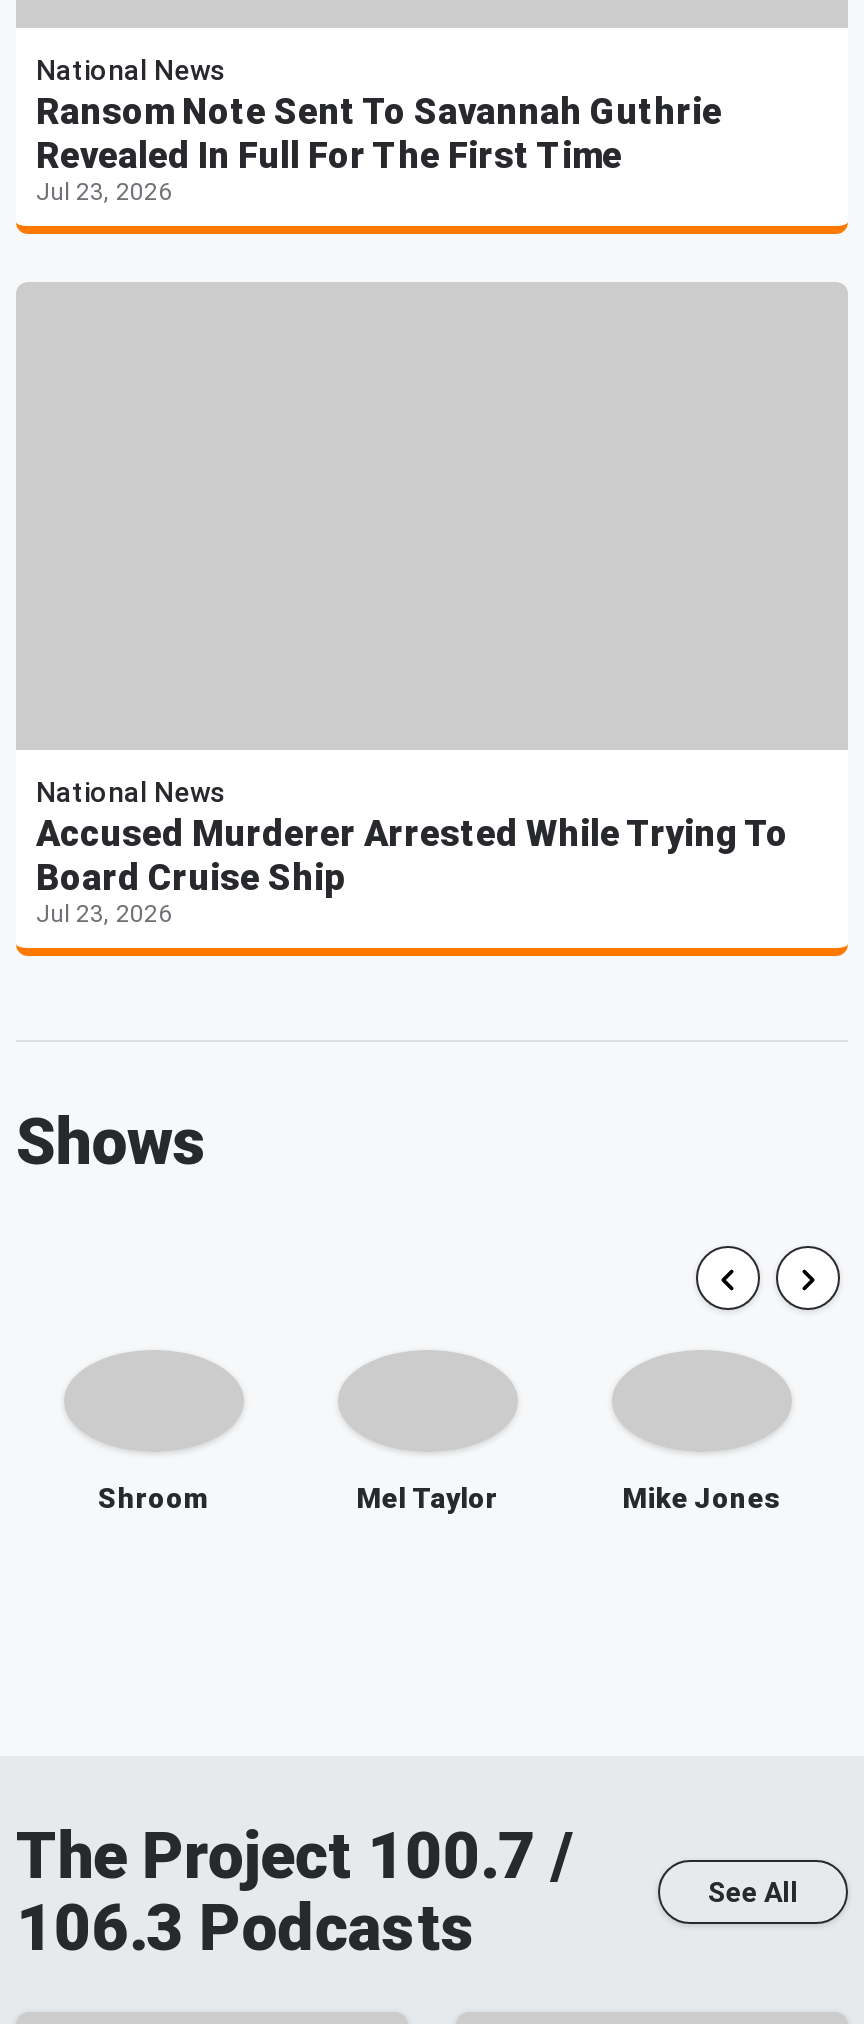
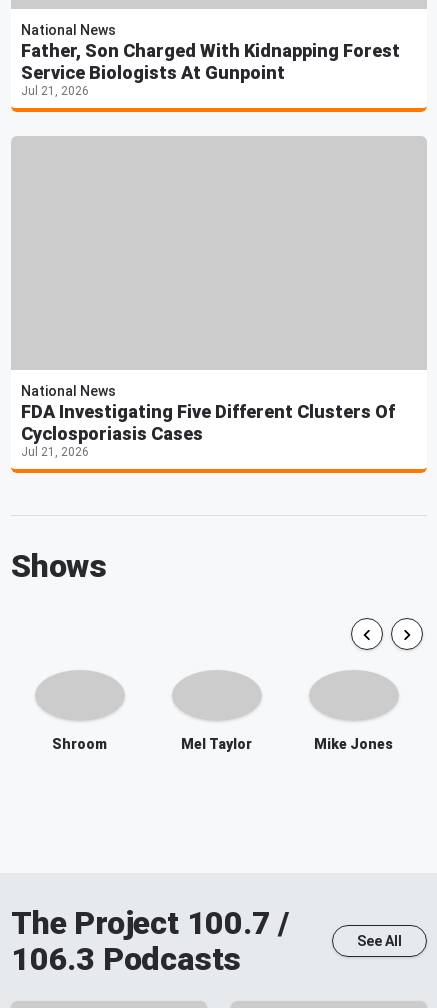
- Ransom Note Sent To Savannah Guthrie
- Revealed In Full For The First Time
- Jul 23, 2026
+ Father, Son Charged With Kidnapping Forest
+ Service Biologists At Gunpoint
+ Jul 21, 2026

- Accused Murderer Arrested While Trying To
- Board Cruise Ship
- Jul 23, 2026
+ FDA Investigating Five Different Clusters Of
+ Cyclosporiasis Cases
+ Jul 21, 2026
